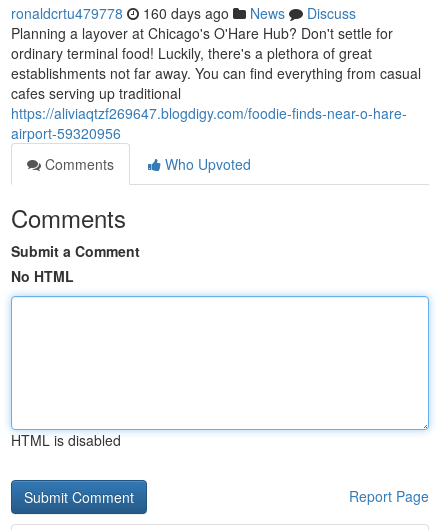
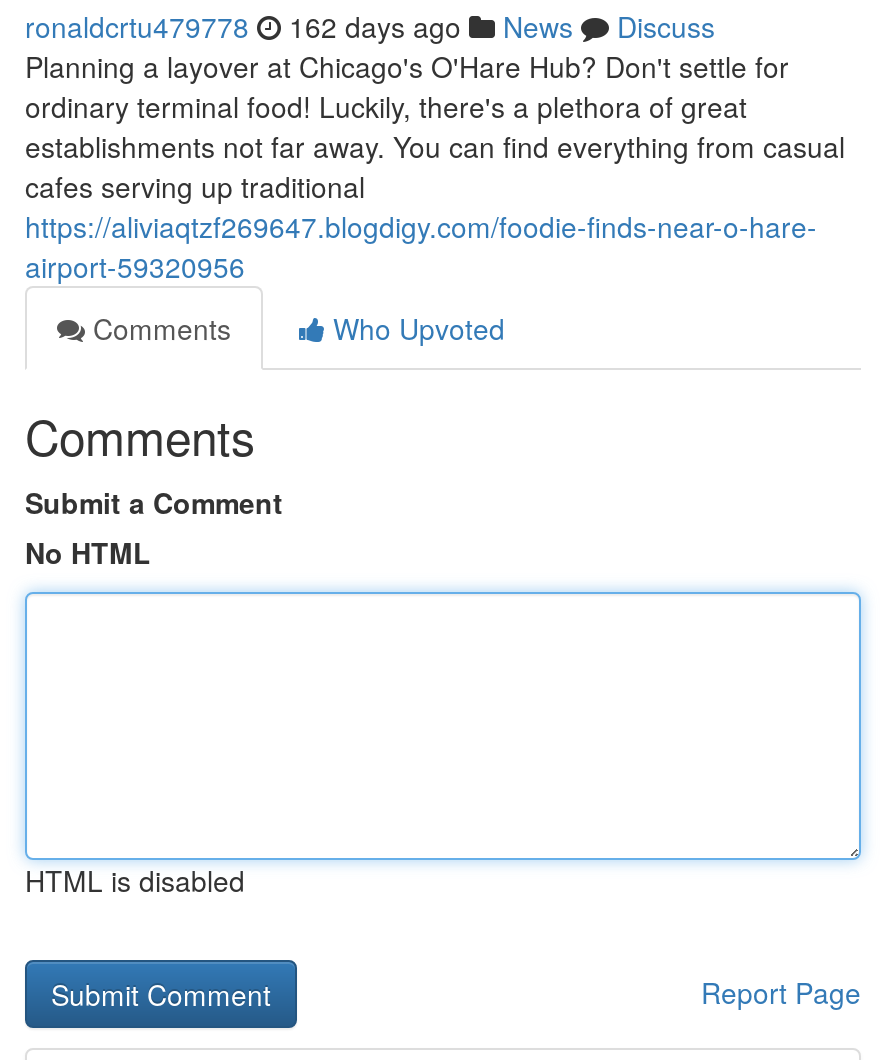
- ronaldcrtu479778 160 days ago News Discuss
+ ronaldcrtu479778 162 days ago News Discuss
